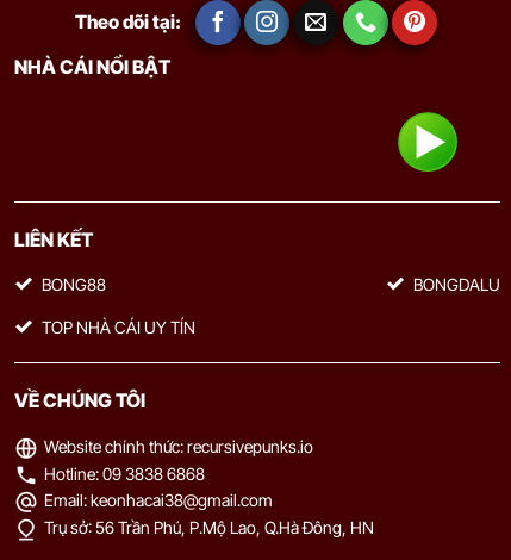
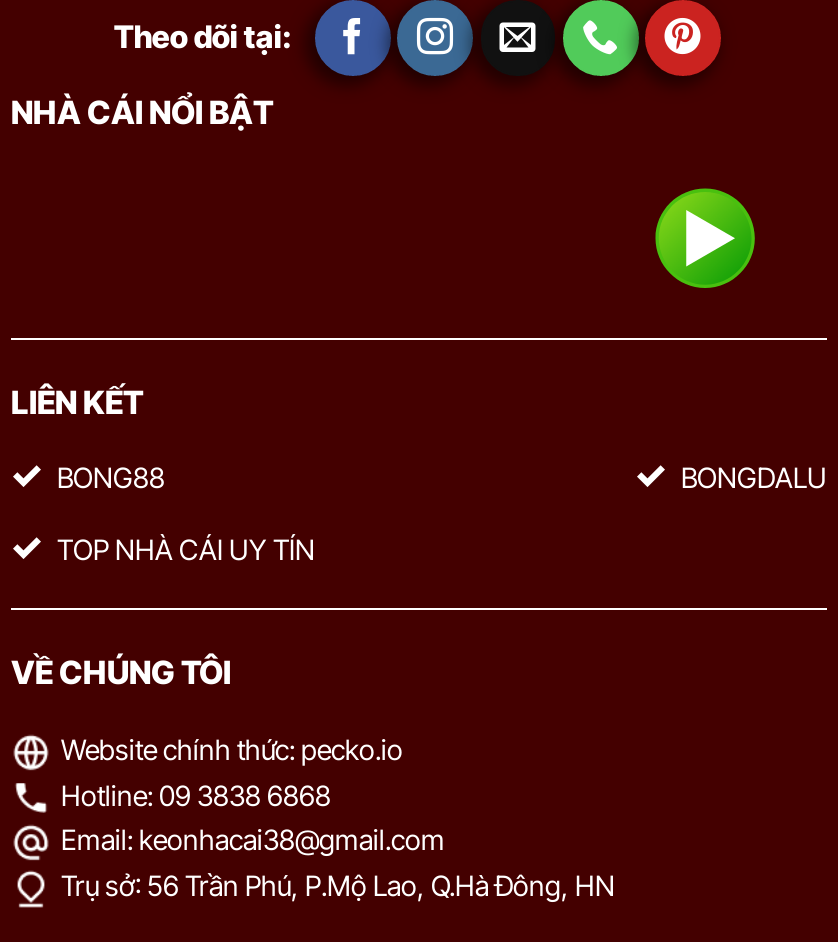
- Website chính thức: recursivepunks.io
+ Website chính thức: pecko.io
